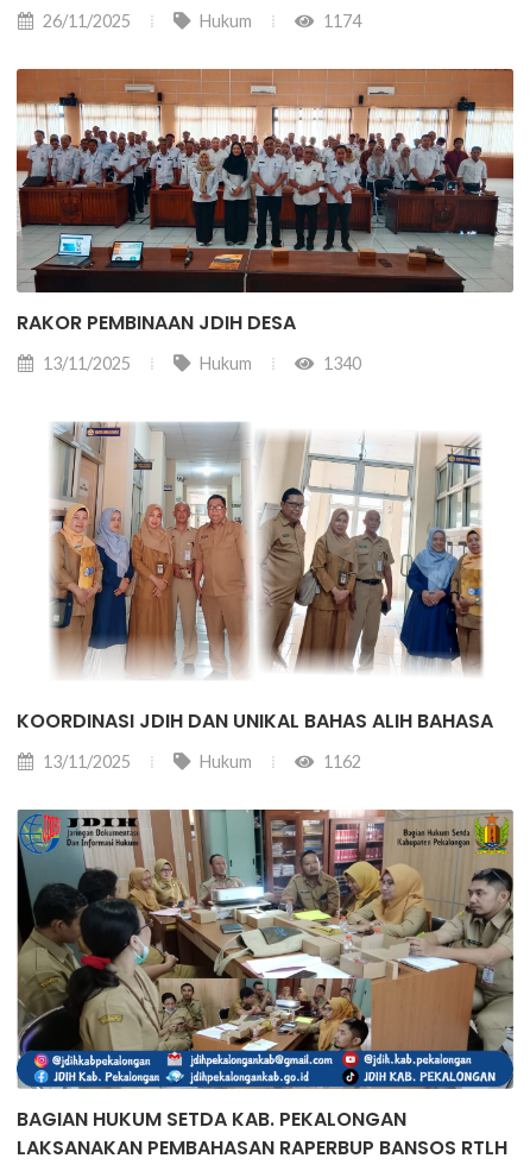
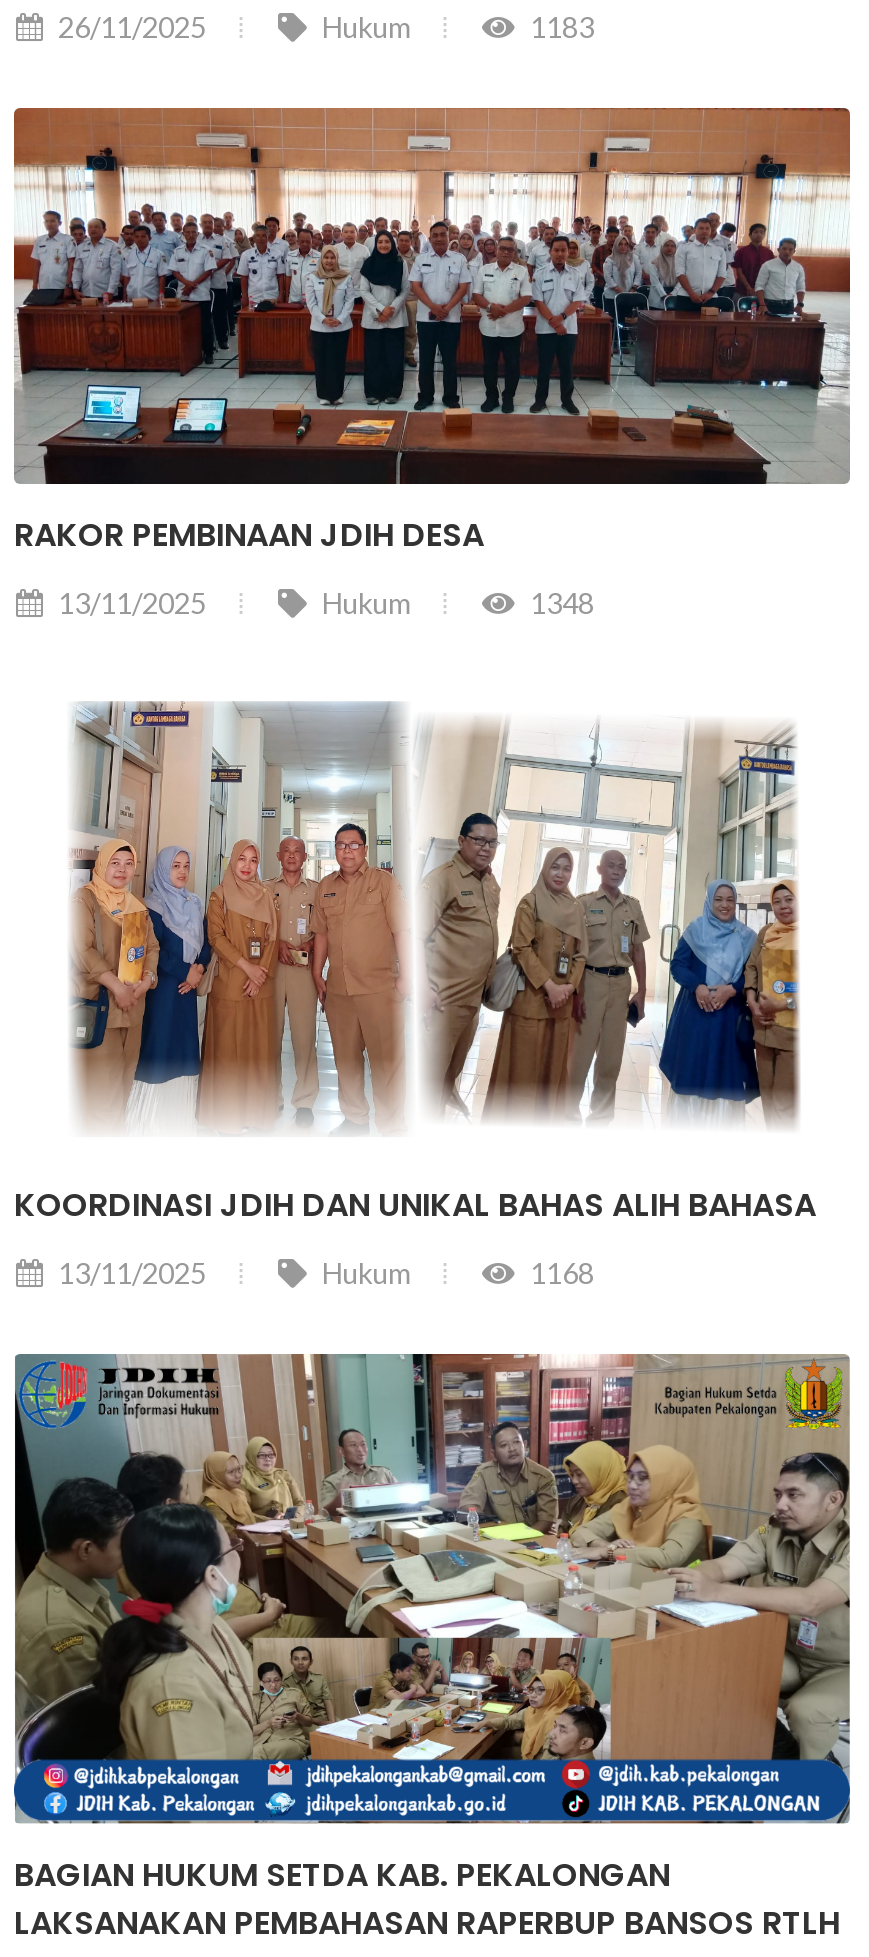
- 1174
+ 1183

- 1340
+ 1348

- 1162
+ 1168
